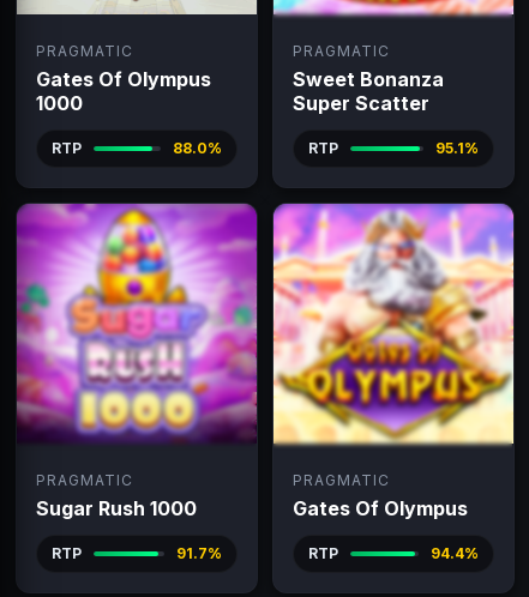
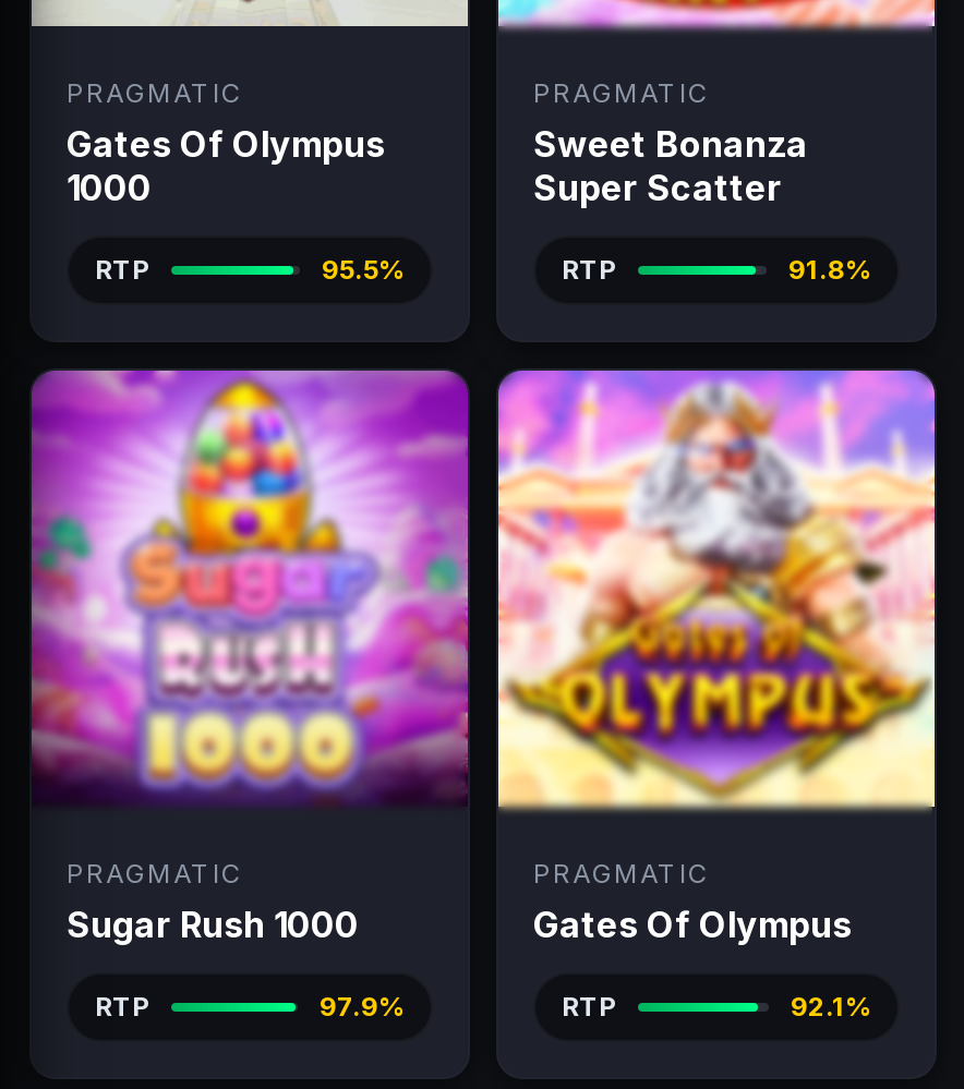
- 88.0%
+ 95.5%

- 95.1%
+ 91.8%

- 91.7%
+ 97.9%

- 94.4%
+ 92.1%
